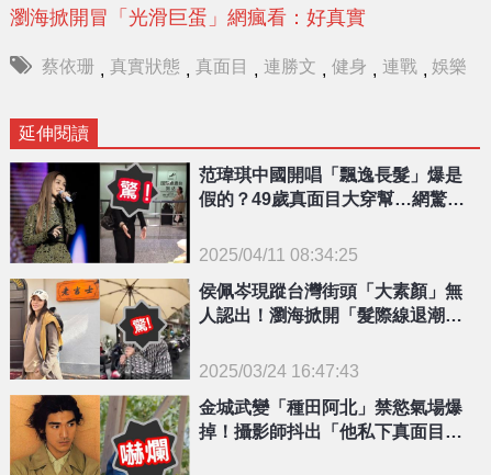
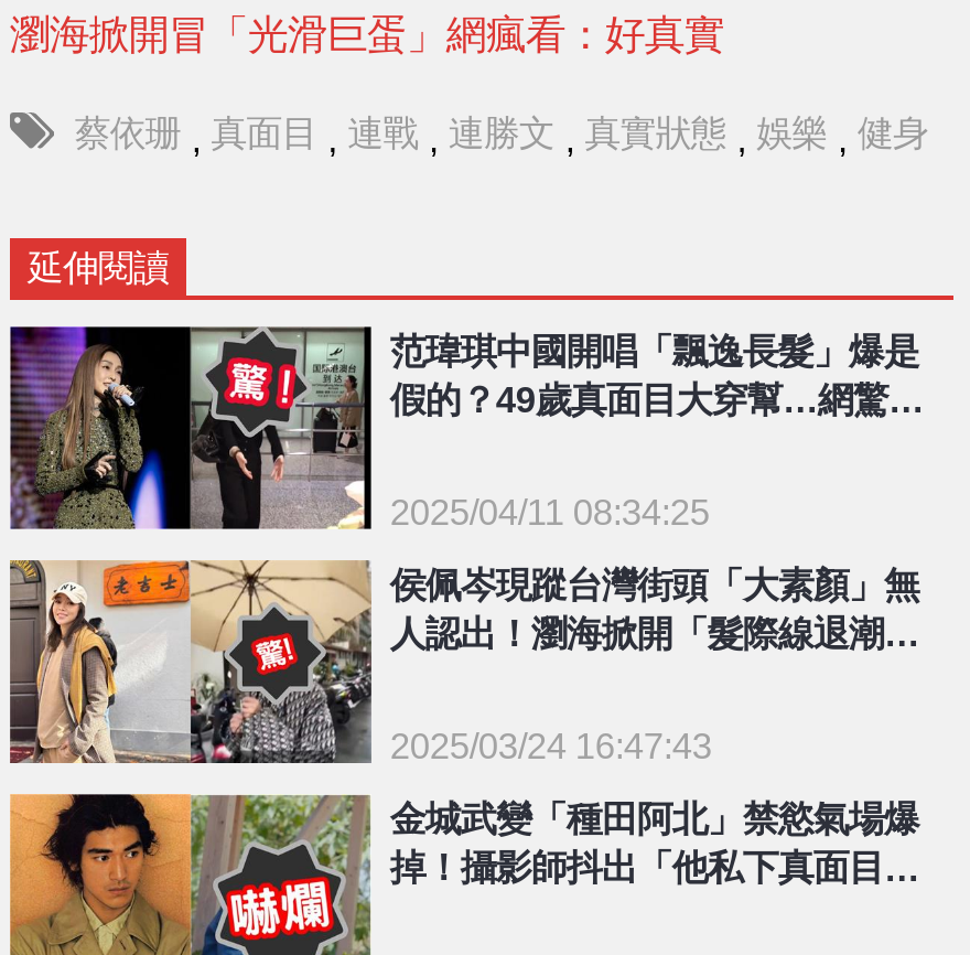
- 蔡依珊 , 真實狀態 , 真面目 , 連勝文 , 健身 , 連戰 , 娛樂
+ 蔡依珊 , 真面目 , 連戰 , 連勝文 , 真實狀態 , 娛樂 , 健身
